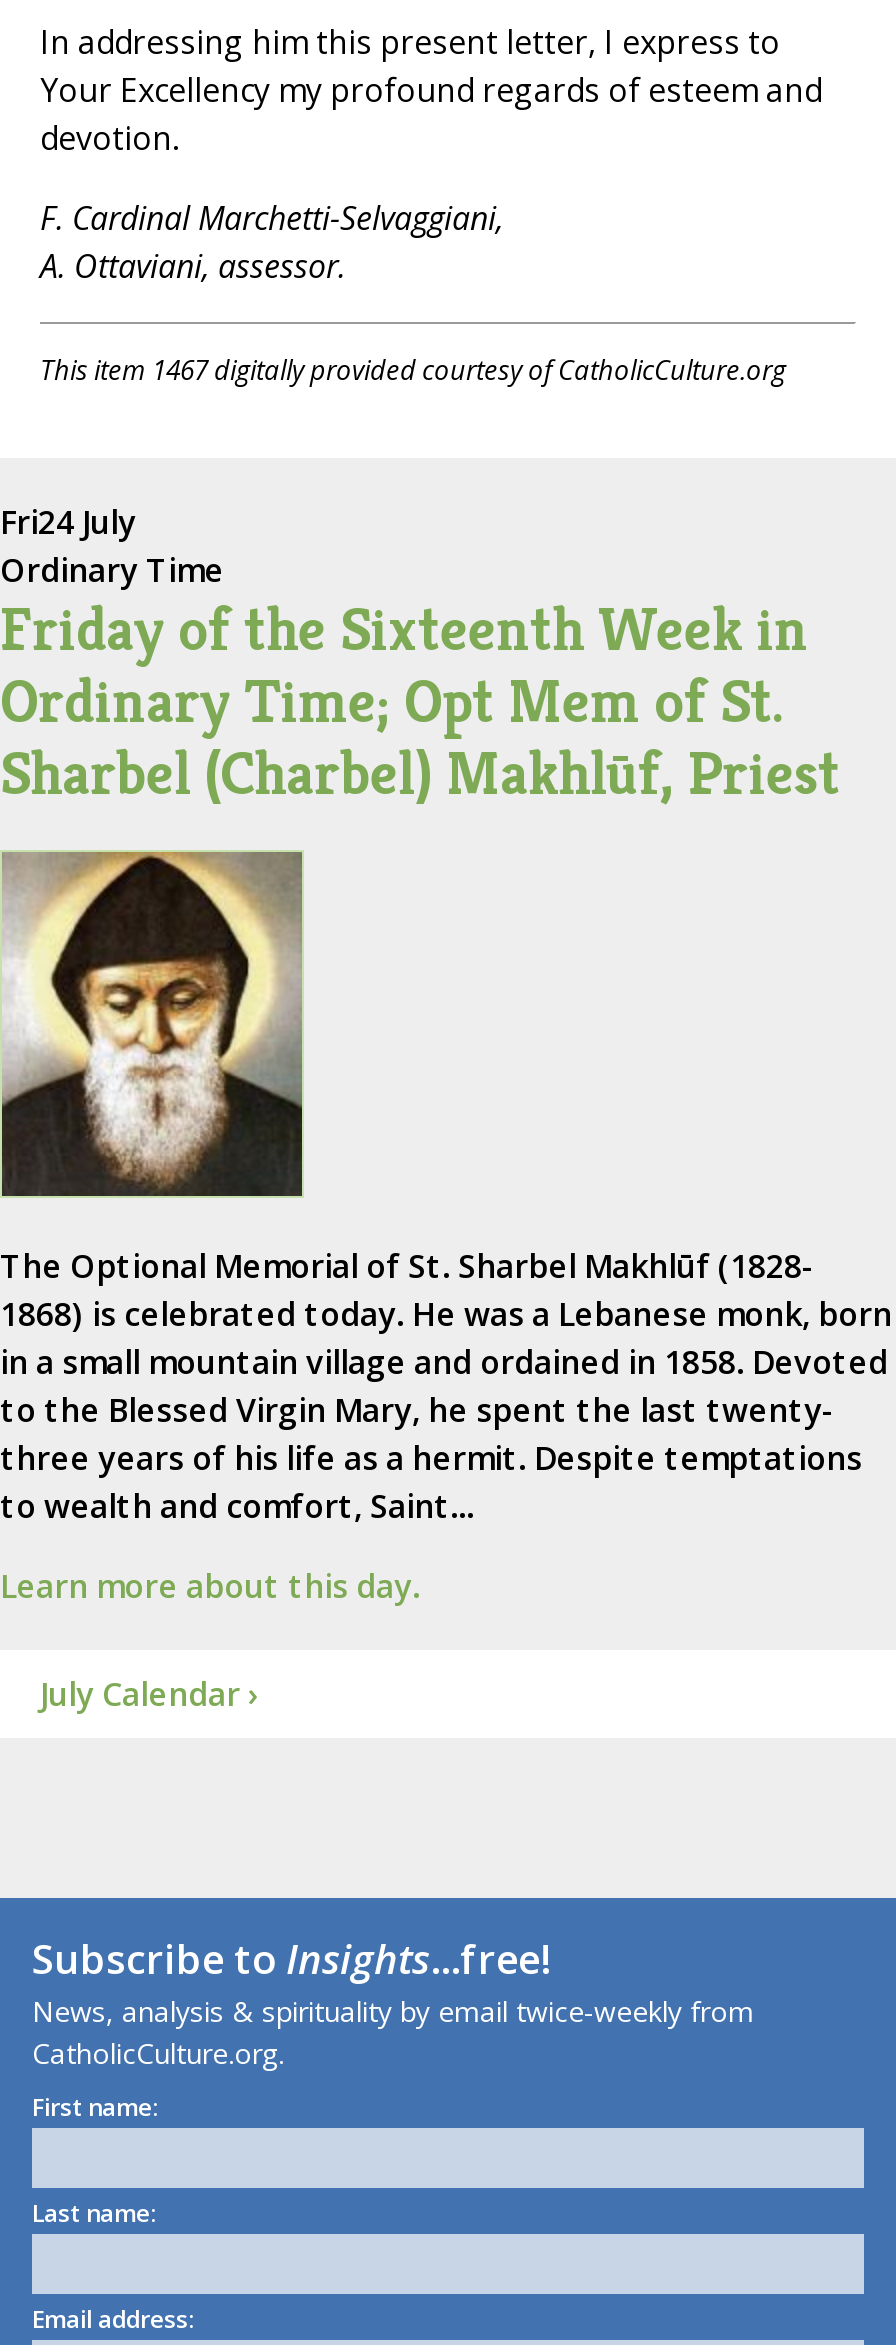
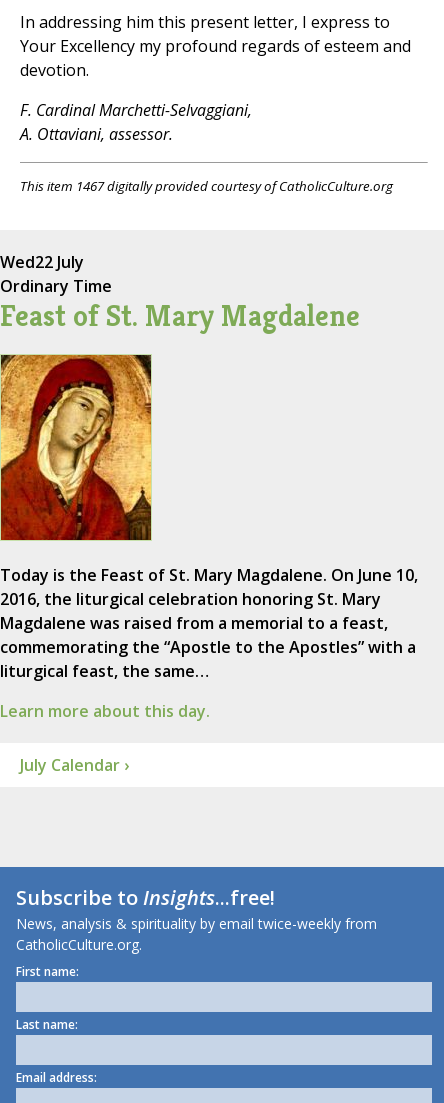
- Fri24 July
+ Wed22 July

- Friday of the Sixteenth Week in
- Ordinary Time; Opt Mem of St.
- Sharbel (Charbel) Makhlūf, Priest
+ Feast of St. Mary Magdalene

- [image]
+ [image]

- The Optional Memorial of St. Sharbel Makhlūf (1828-
- 1868) is celebrated today. He was a Lebanese monk, born
- in a small mountain village and ordained in 1858. Devoted
- to the Blessed Virgin Mary, he spent the last twenty-
- three years of his life as a hermit. Despite temptations
- to wealth and comfort, Saint…
+ Today is the Feast of St. Mary Magdalene. On June 10,
+ 2016, the liturgical celebration honoring St. Mary
+ Magdalene was raised from a memorial to a feast,
+ commemorating the “Apostle to the Apostles” with a
+ liturgical feast, the same…
